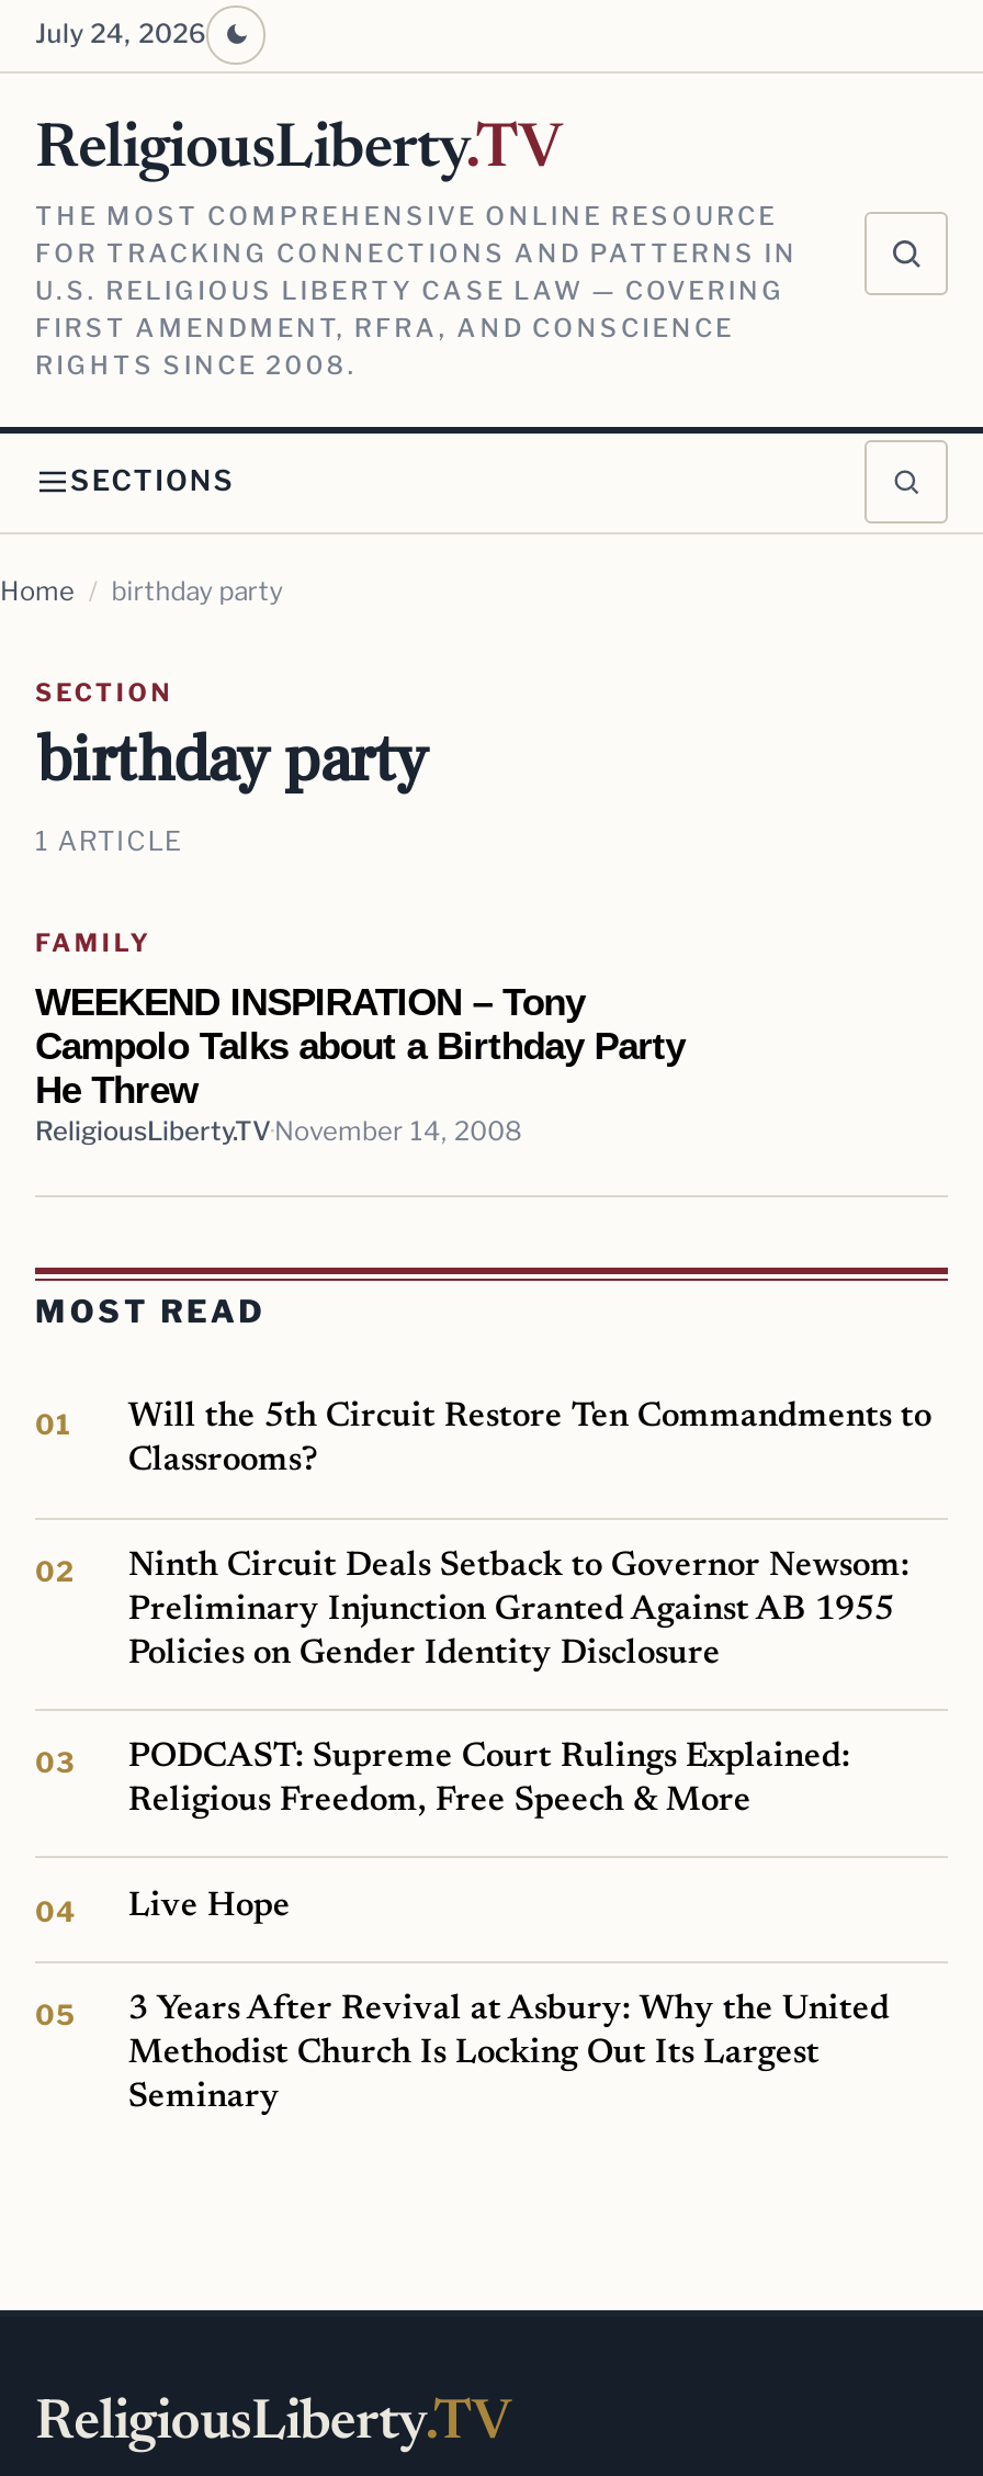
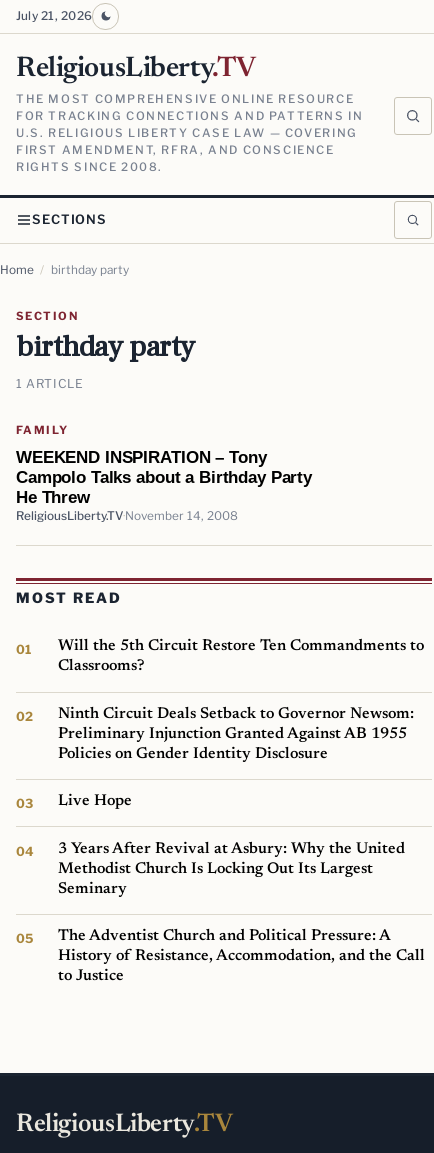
- July 24, 2026
+ July 21, 2026

- PODCAST: Supreme Court Rulings Explained:
- Religious Freedom, Free Speech & More

moved up: Live Hope | 3 Years After Revival at Asbury: Why the United | Methodist Church Is Locking Out Its Largest | Seminary

+ The Adventist Church and Political Pressure: A
+ History of Resistance, Accommodation, and the Call
+ to Justice
